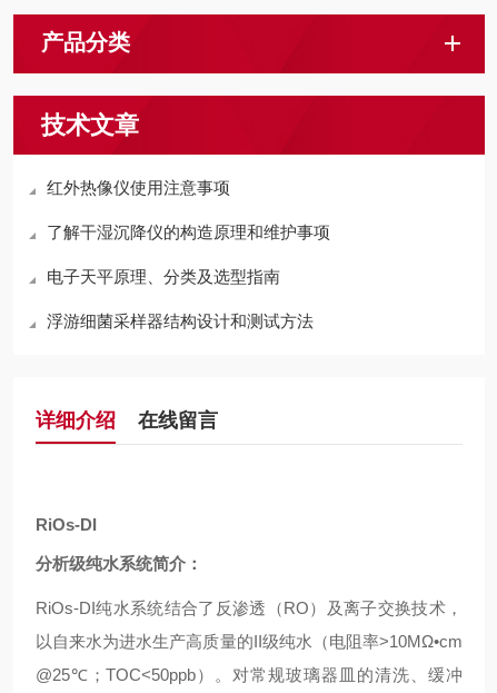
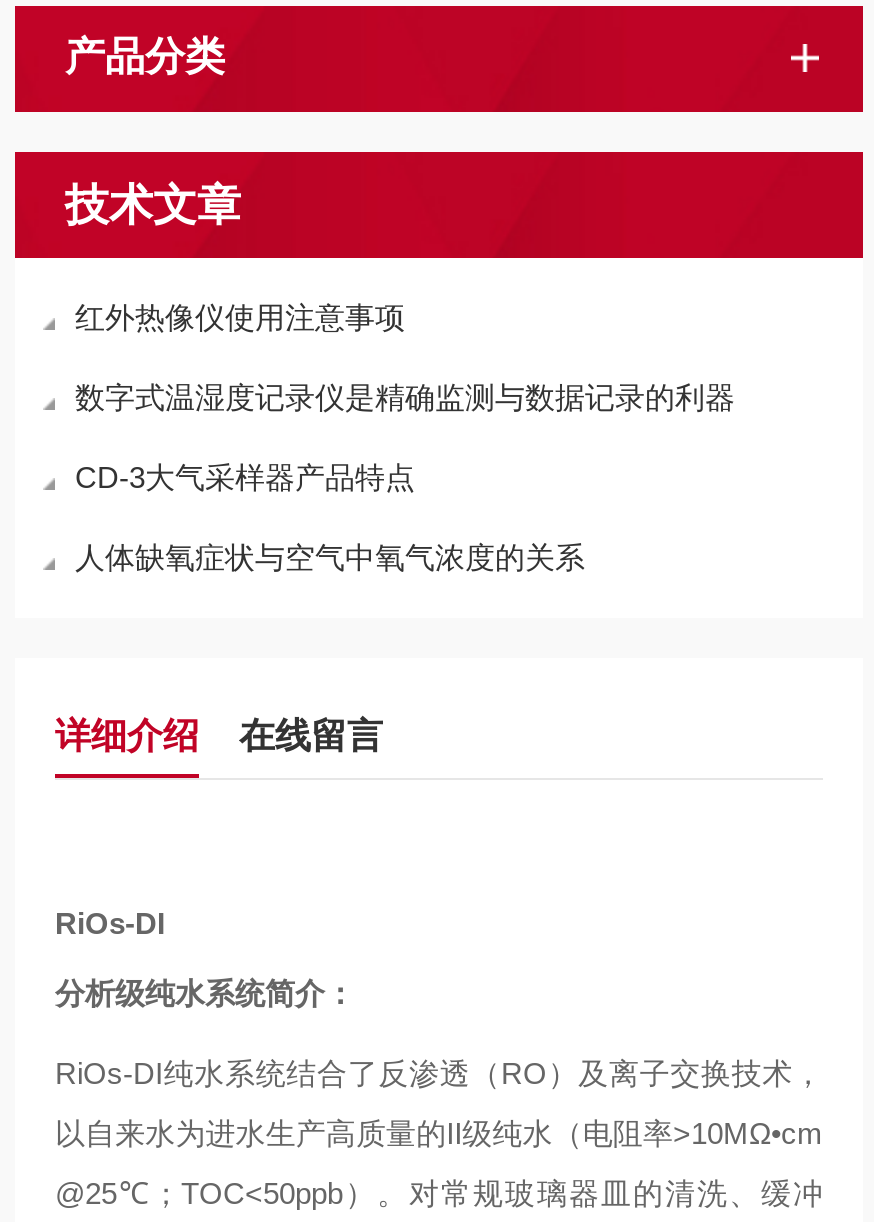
- 了解干湿沉降仪的构造原理和维护事项
+ 数字式温湿度记录仪是精确监测与数据记录的利器

- 电子天平原理、分类及选型指南
+ CD-3大气采样器产品特点

- 浮游细菌采样器结构设计和测试方法
+ 人体缺氧症状与空气中氧气浓度的关系
